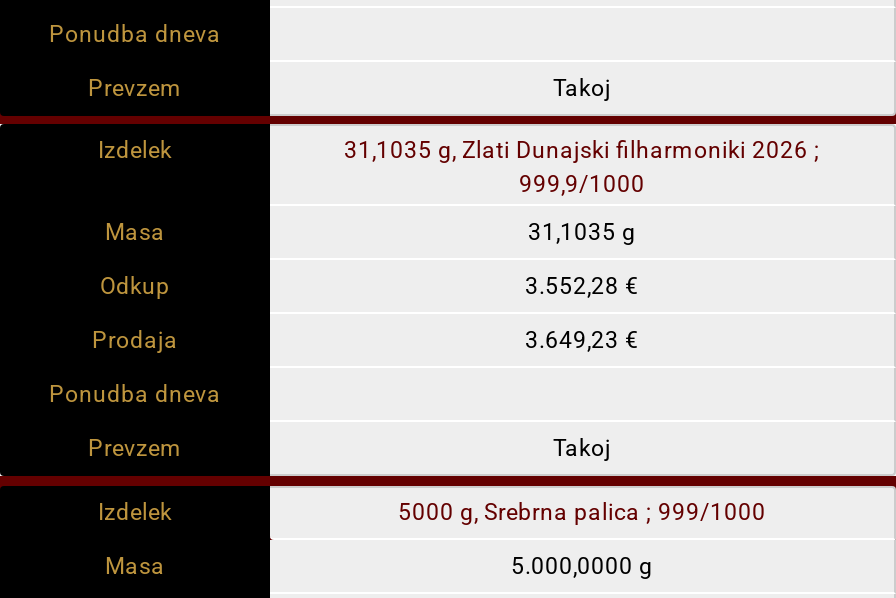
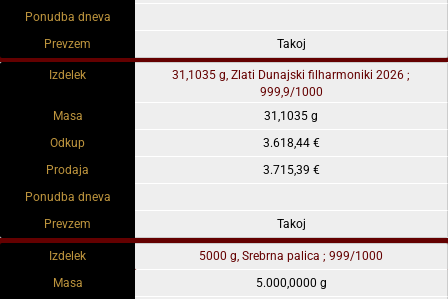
- 3.552,28 €
+ 3.618,44 €

- 3.649,23 €
+ 3.715,39 €
